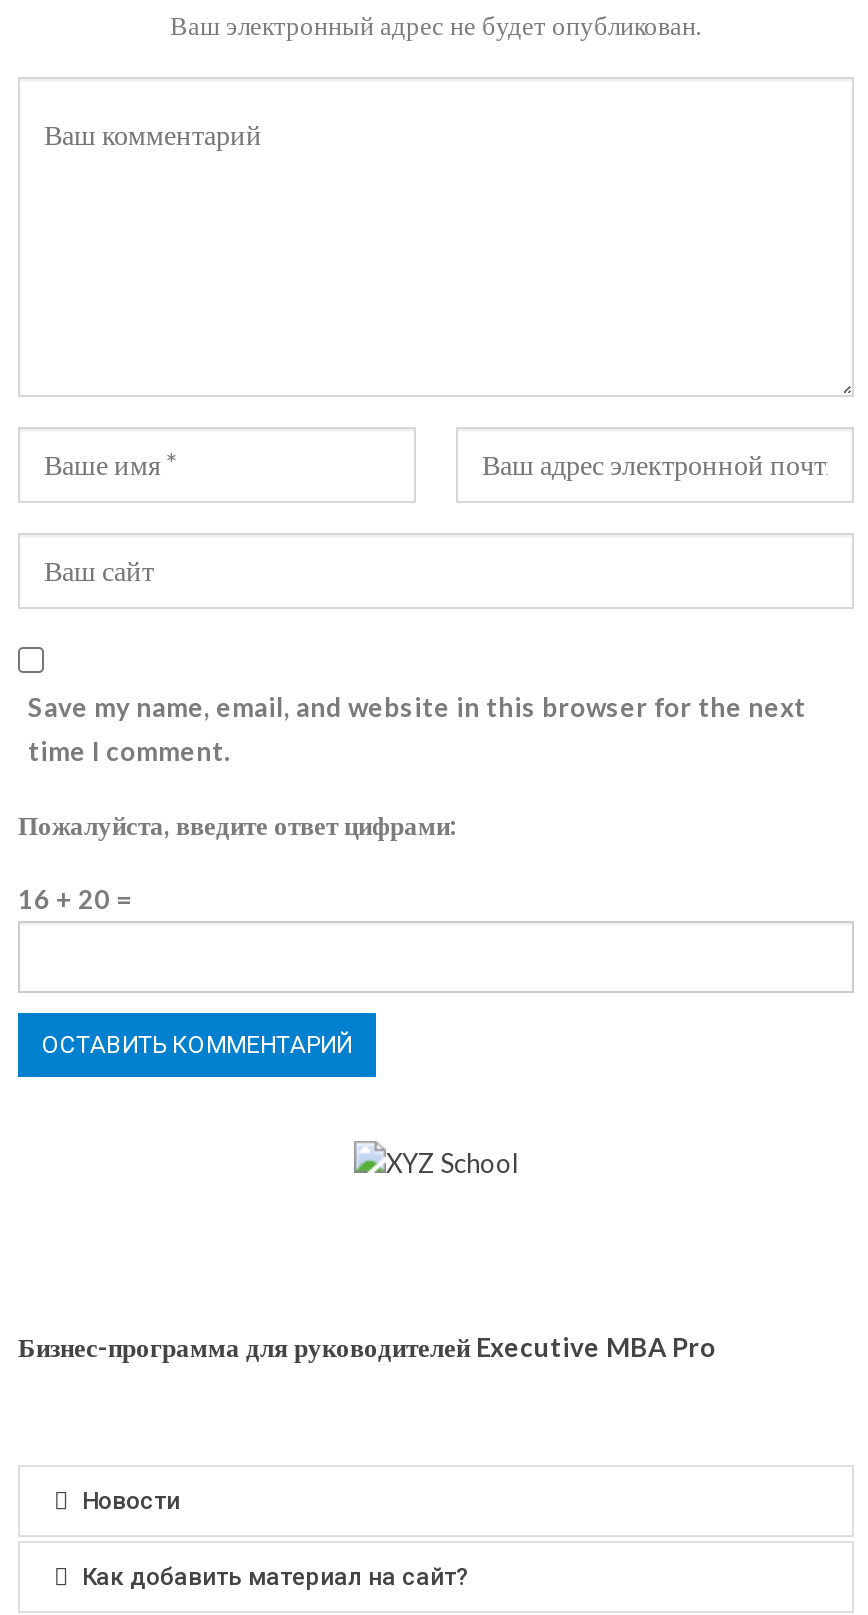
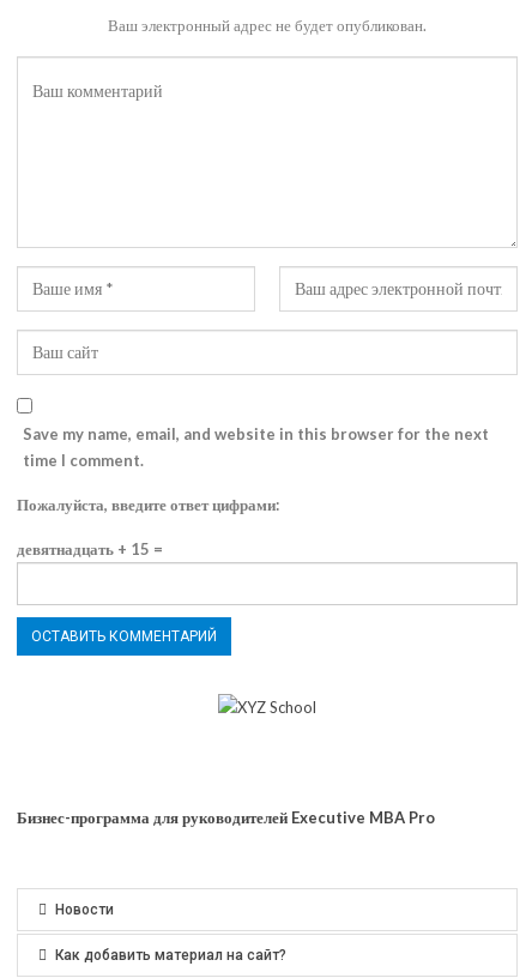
- 16 + 20 =
+ девятнадцать + 15 =
